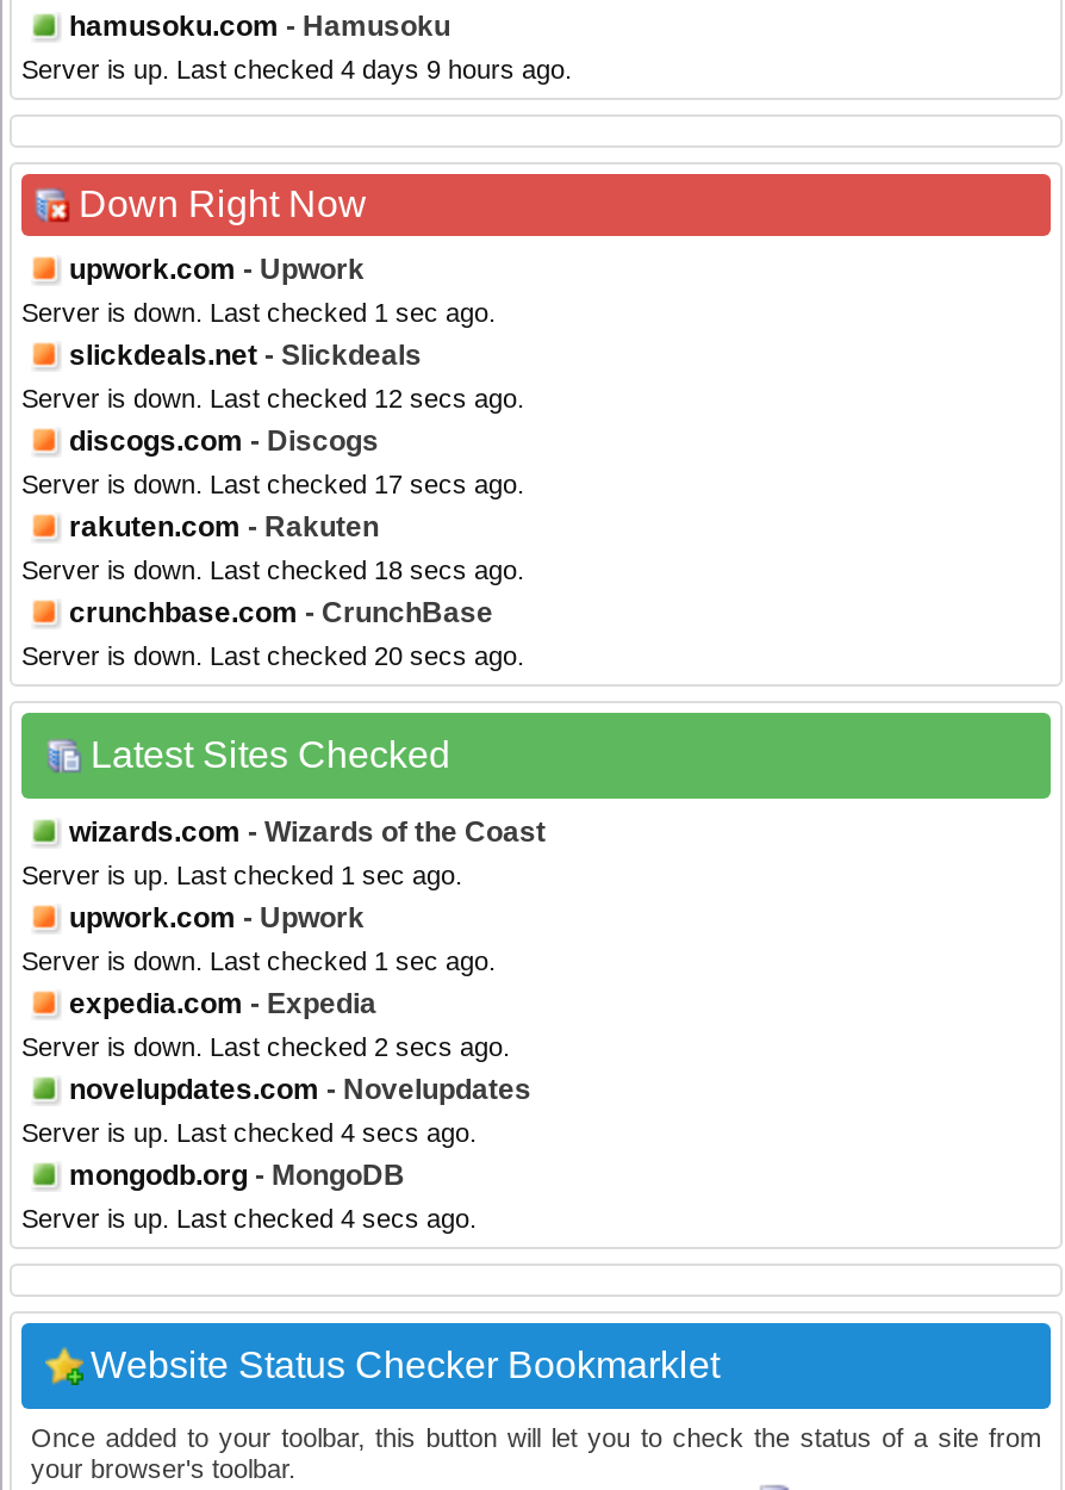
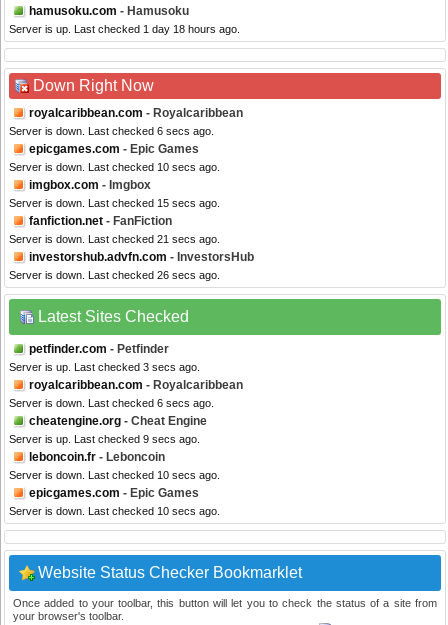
- Server is up. Last checked 4 days 9 hours ago.
+ Server is up. Last checked 1 day 18 hours ago.

- upwork.com - Upwork
- Server is down. Last checked 1 sec ago.
- slickdeals.net - Slickdeals
- Server is down. Last checked 12 secs ago.
- discogs.com - Discogs
- Server is down. Last checked 17 secs ago.
- rakuten.com - Rakuten
- Server is down. Last checked 18 secs ago.
- crunchbase.com - CrunchBase
- Server is down. Last checked 20 secs ago.
+ royalcaribbean.com - Royalcaribbean
+ Server is down. Last checked 6 secs ago.
+ epicgames.com - Epic Games
+ Server is down. Last checked 10 secs ago.
+ imgbox.com - Imgbox
+ Server is down. Last checked 15 secs ago.
+ fanfiction.net - FanFiction
+ Server is down. Last checked 21 secs ago.
+ investorshub.advfn.com - InvestorsHub
+ Server is down. Last checked 26 secs ago.

- wizards.com - Wizards of the Coast
- Server is up. Last checked 1 sec ago.
- upwork.com - Upwork
- Server is down. Last checked 1 sec ago.
- expedia.com - Expedia
- Server is down. Last checked 2 secs ago.
- novelupdates.com - Novelupdates
- Server is up. Last checked 4 secs ago.
- mongodb.org - MongoDB
- Server is up. Last checked 4 secs ago.
+ petfinder.com - Petfinder
+ Server is up. Last checked 3 secs ago.
+ royalcaribbean.com - Royalcaribbean
+ Server is down. Last checked 6 secs ago.
+ cheatengine.org - Cheat Engine
+ Server is up. Last checked 9 secs ago.
+ leboncoin.fr - Leboncoin
+ Server is down. Last checked 10 secs ago.
+ epicgames.com - Epic Games
+ Server is down. Last checked 10 secs ago.
